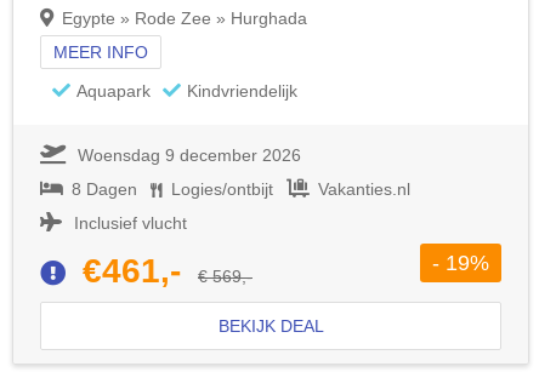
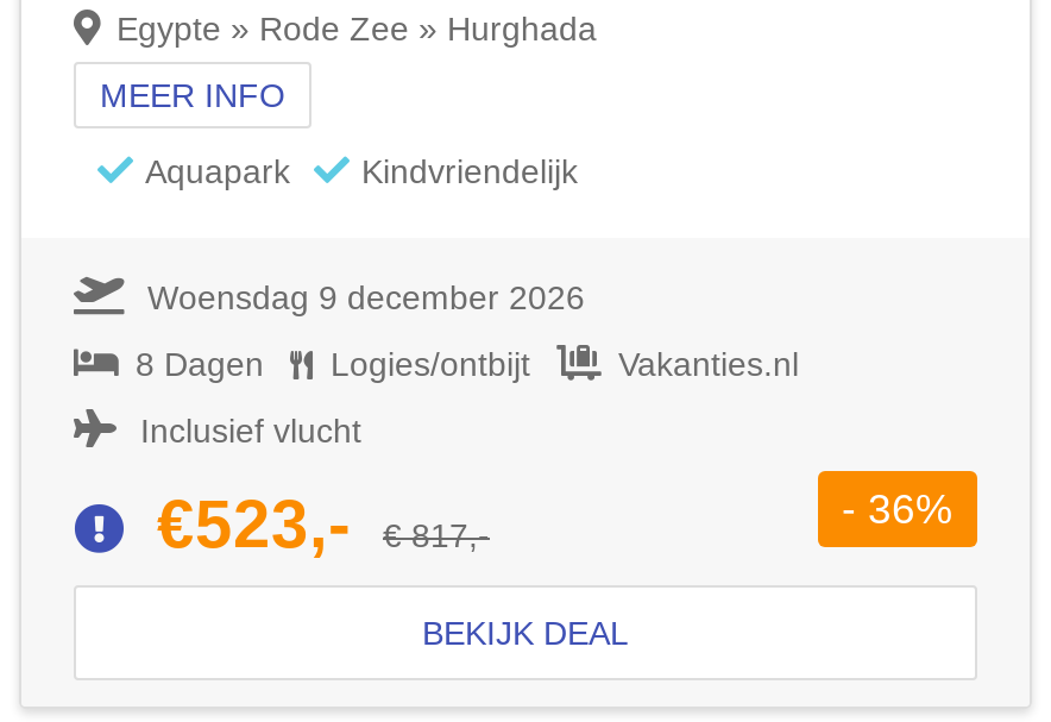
- €461,-
+ €523,-

- - 19%
+ - 36%

- € 569,-
+ € 817,-
